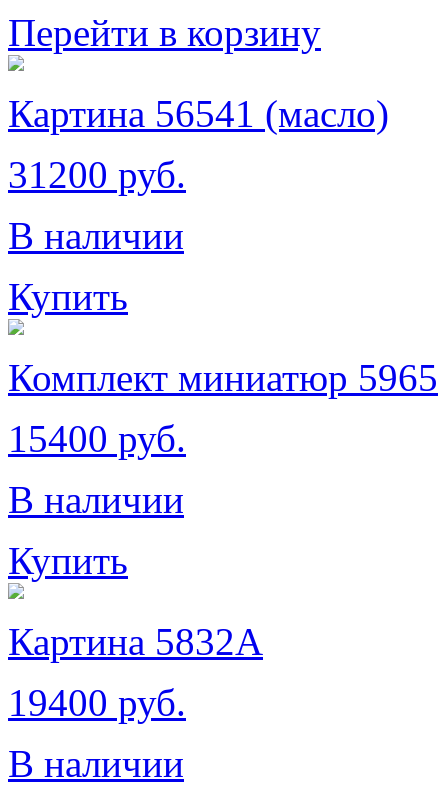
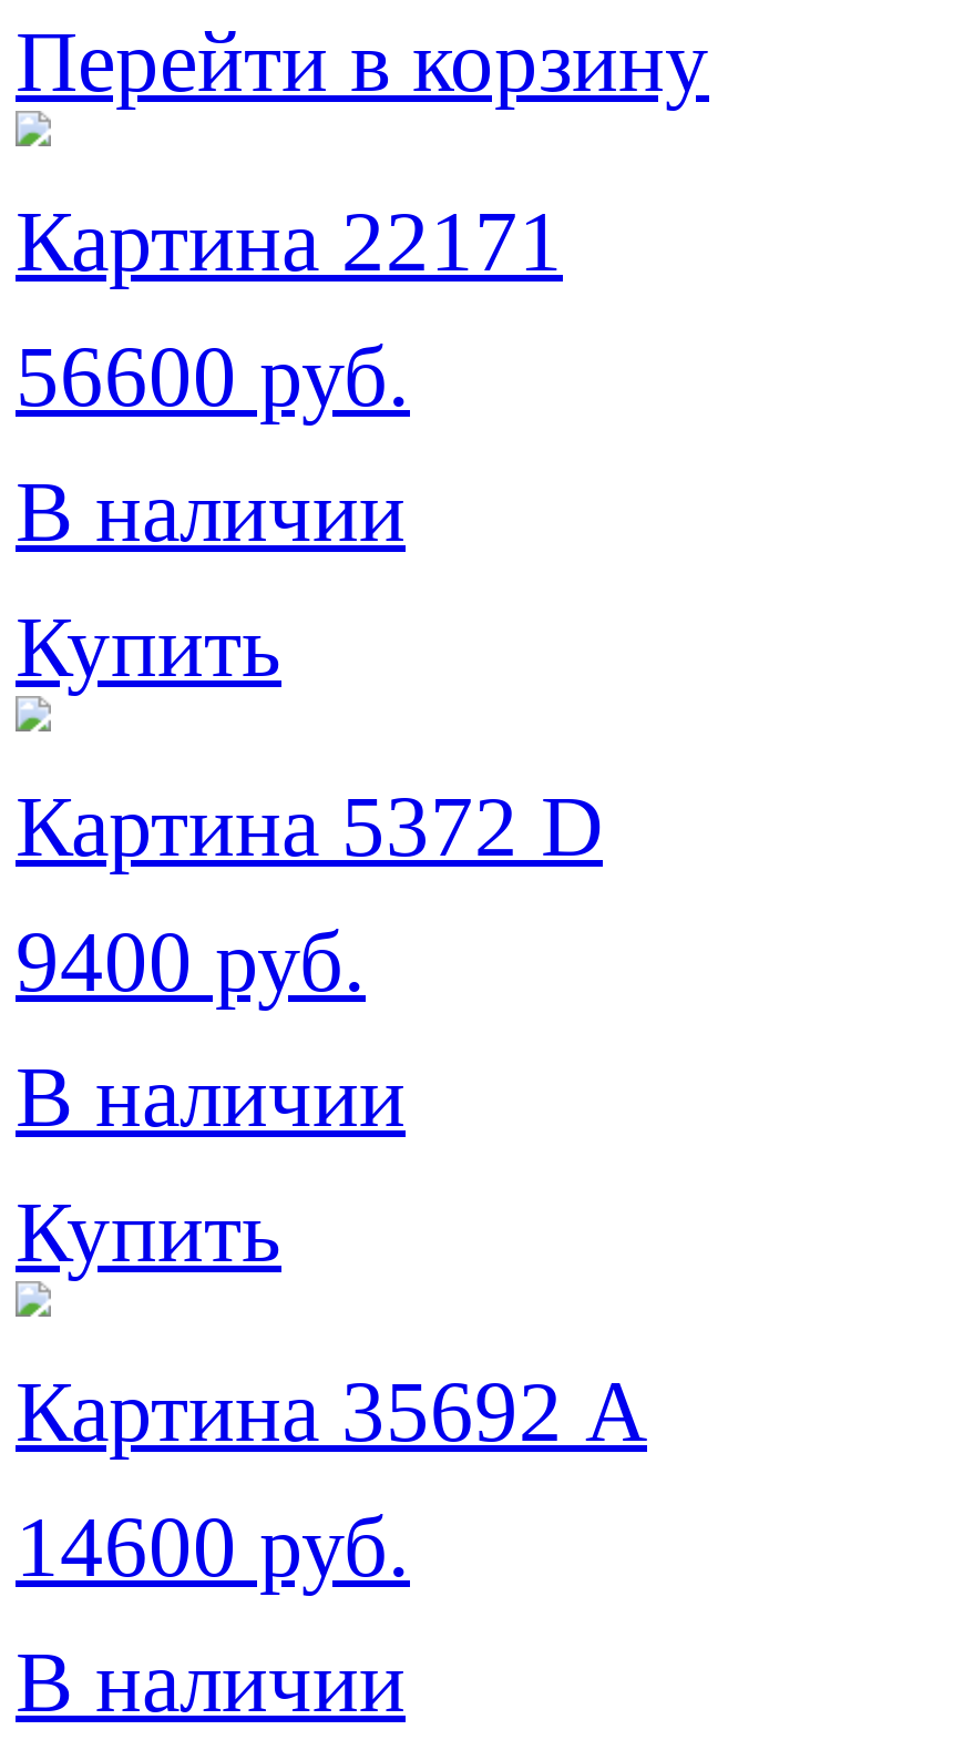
- Картина 56541 (масло)
- 31200 руб.
+ Картина 22171
+ 56600 руб.

- Комплект миниатюр 5965
- 15400 руб.
+ Картина 5372 D
+ 9400 руб.

- Картина 5832A
- 19400 руб.
+ Картина 35692 A
+ 14600 руб.
